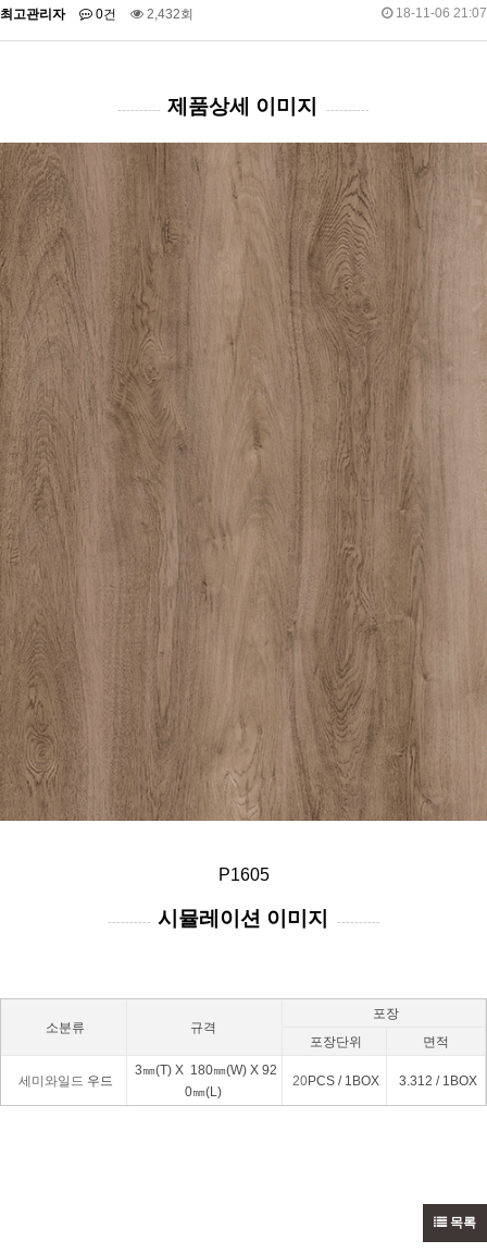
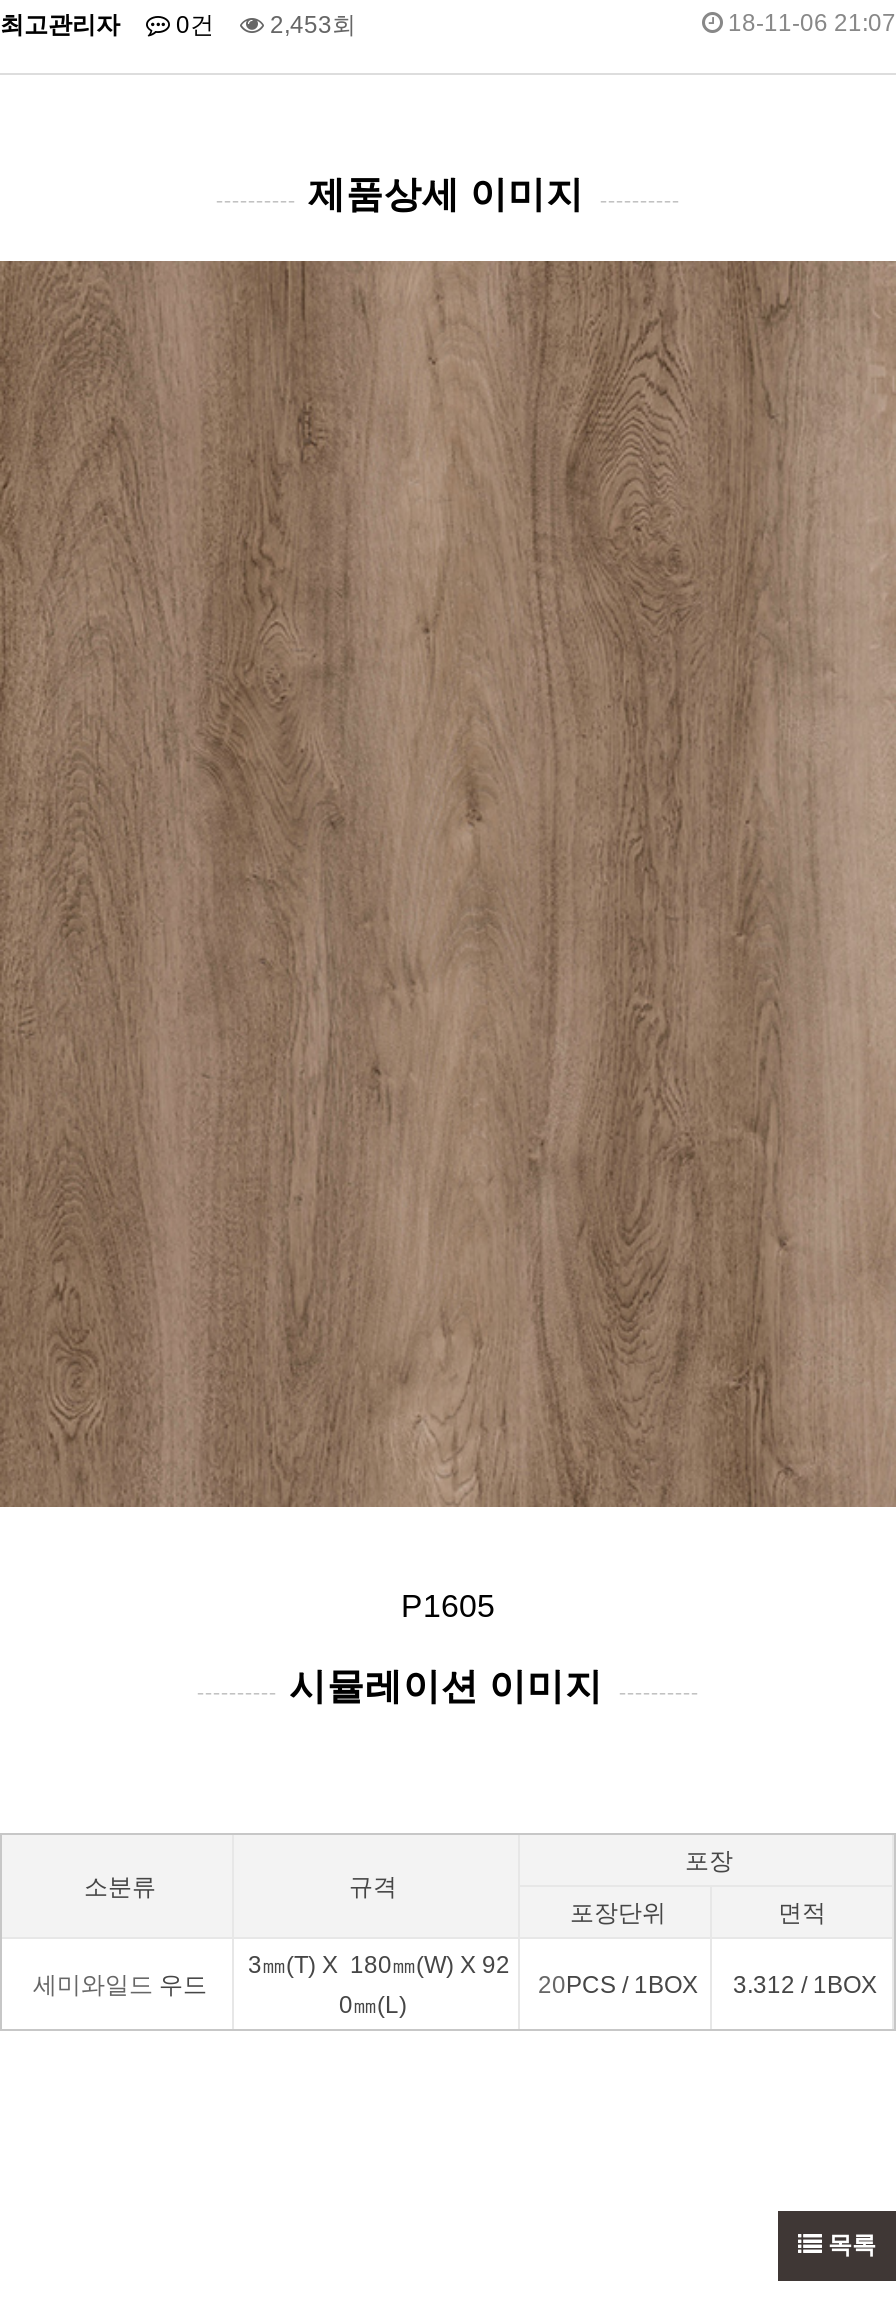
- 최고관리자 0건 2,432회
+ 최고관리자 0건 2,453회
